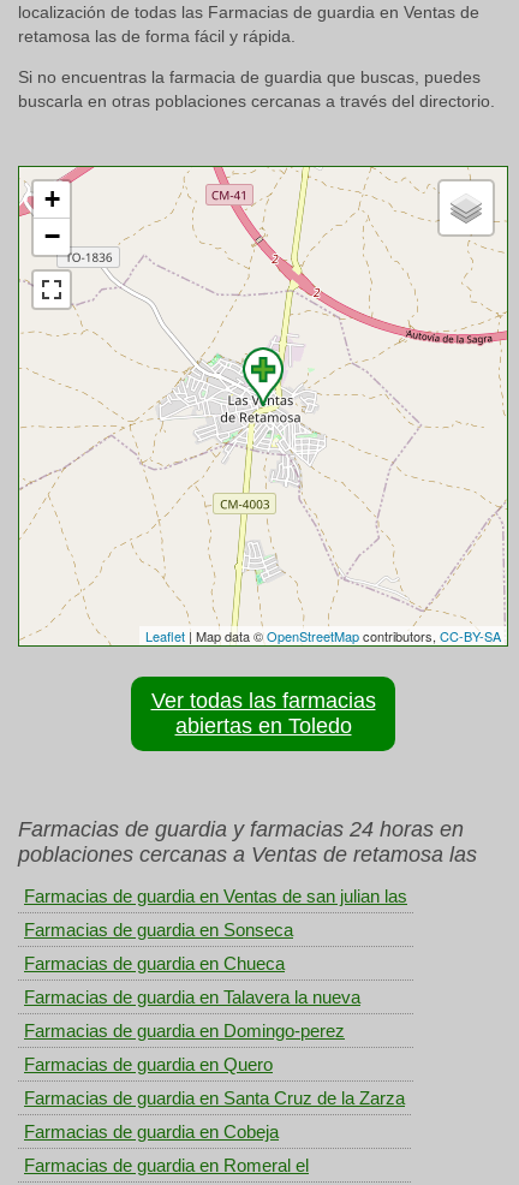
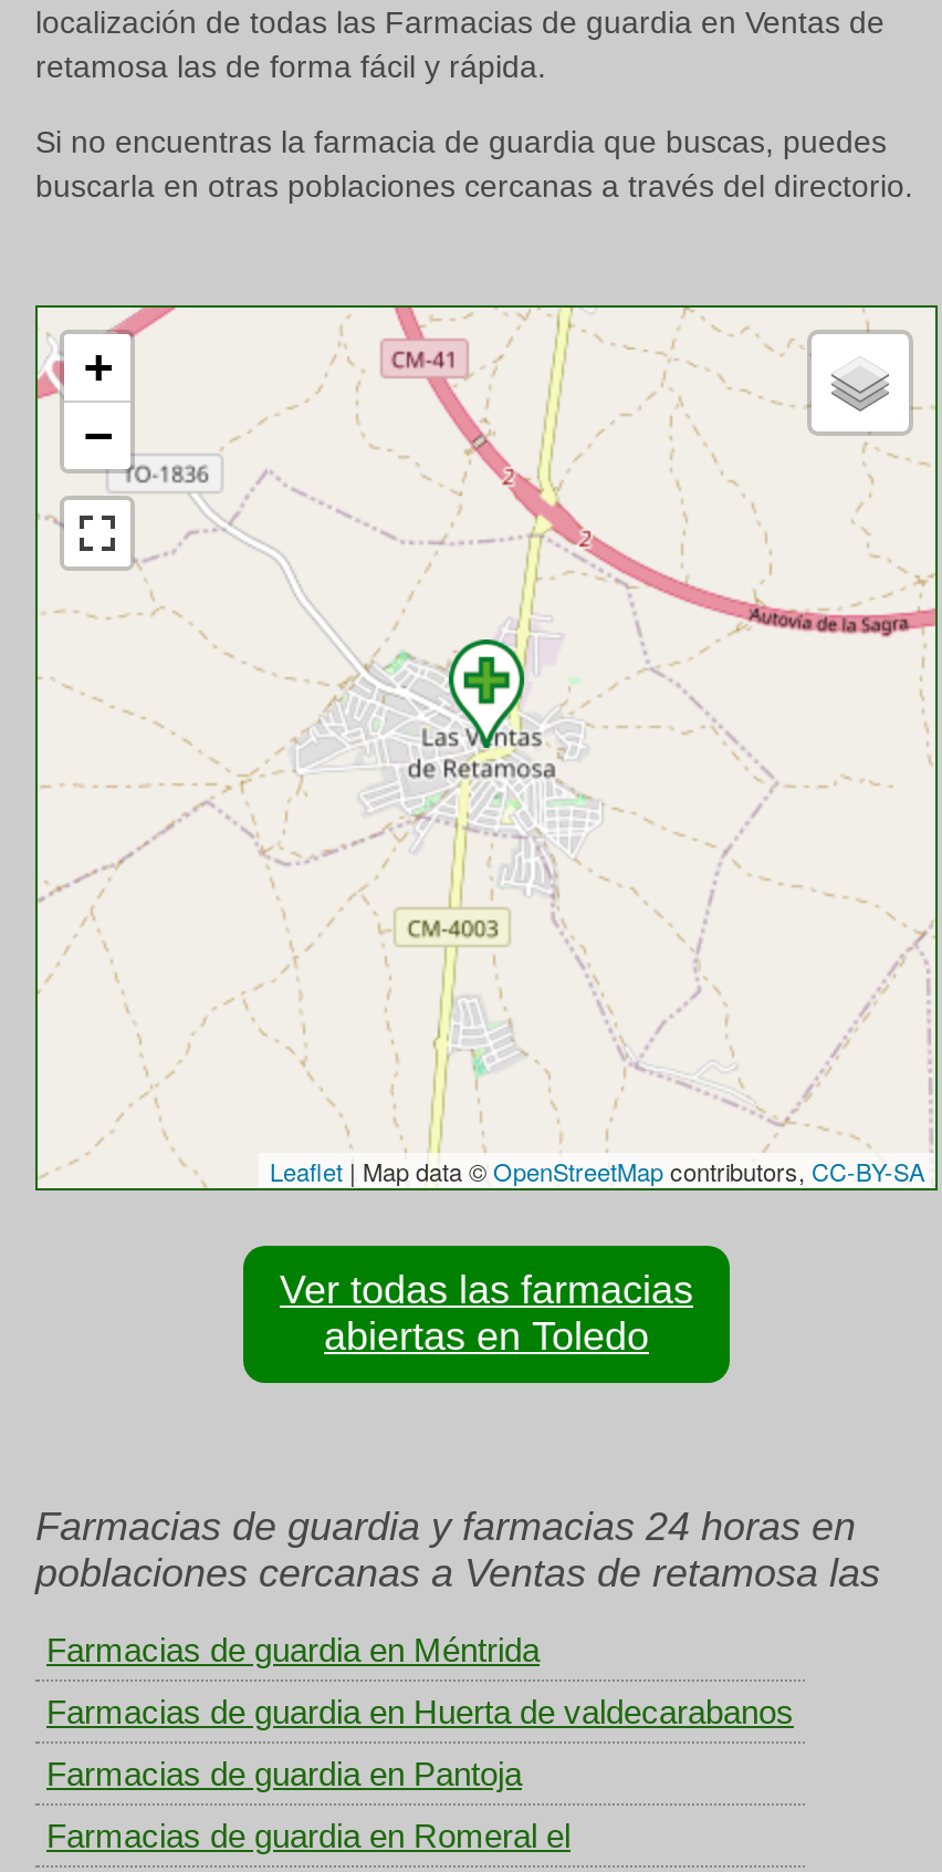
- Farmacias de guardia en Ventas de san julian las
- Farmacias de guardia en Sonseca
- Farmacias de guardia en Chueca
- Farmacias de guardia en Talavera la nueva
- Farmacias de guardia en Domingo-perez
- Farmacias de guardia en Quero
- Farmacias de guardia en Santa Cruz de la Zarza
- Farmacias de guardia en Cobeja
+ Farmacias de guardia en Méntrida
+ Farmacias de guardia en Huerta de valdecarabanos
+ Farmacias de guardia en Pantoja
